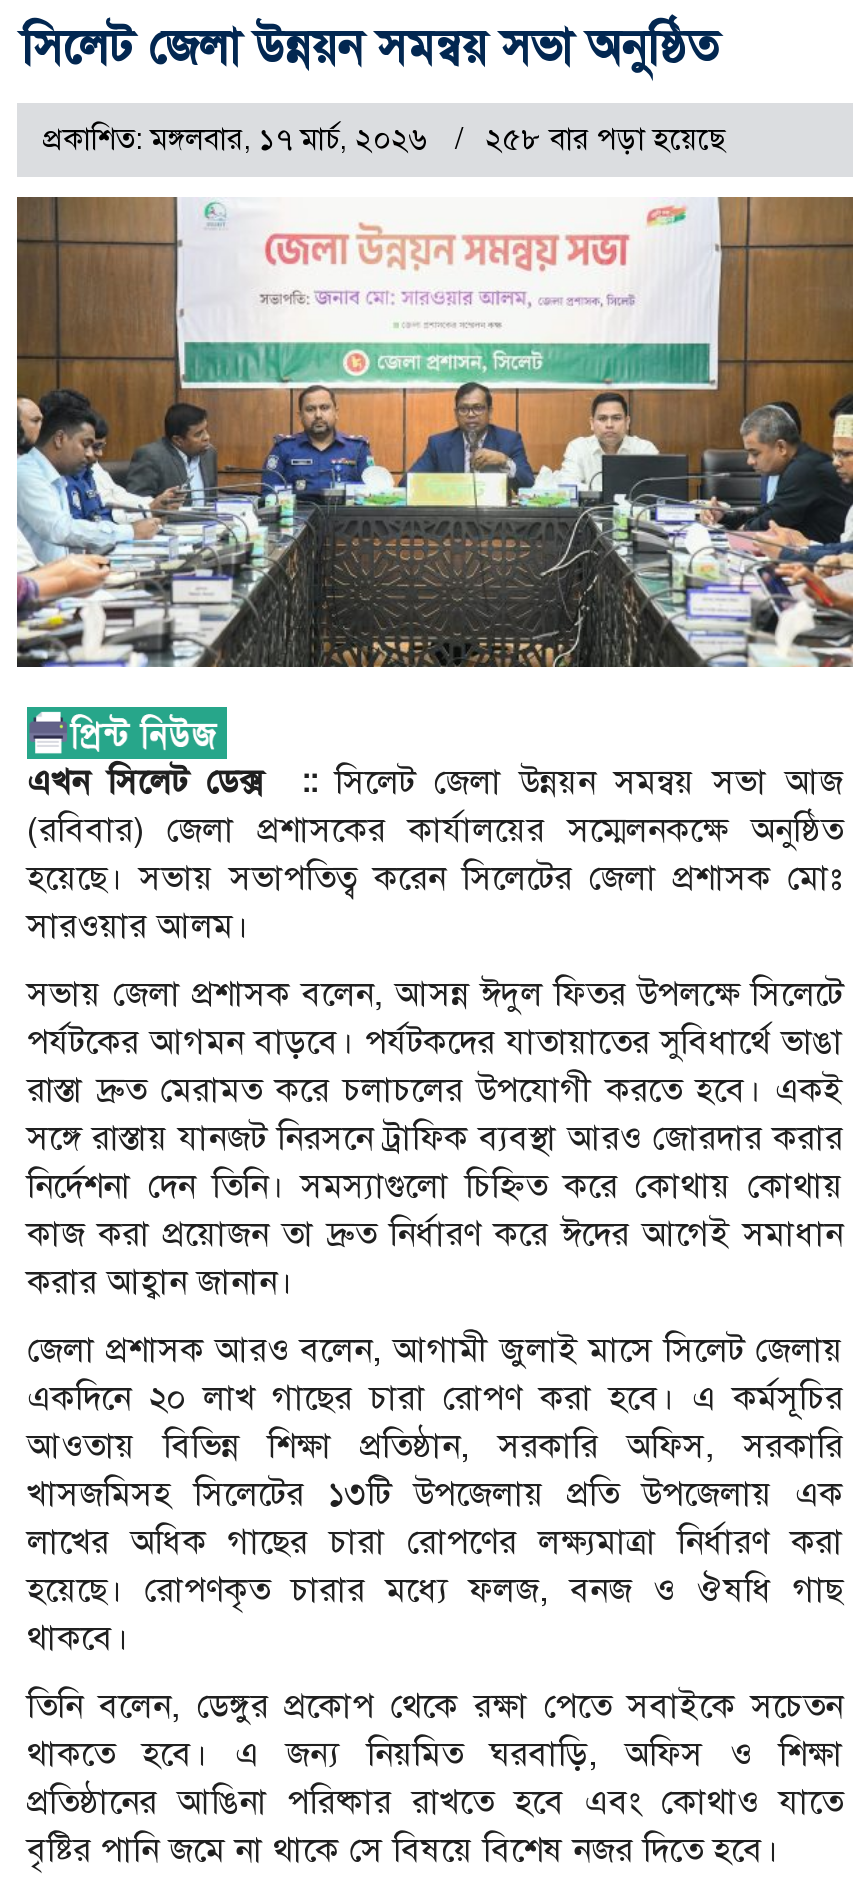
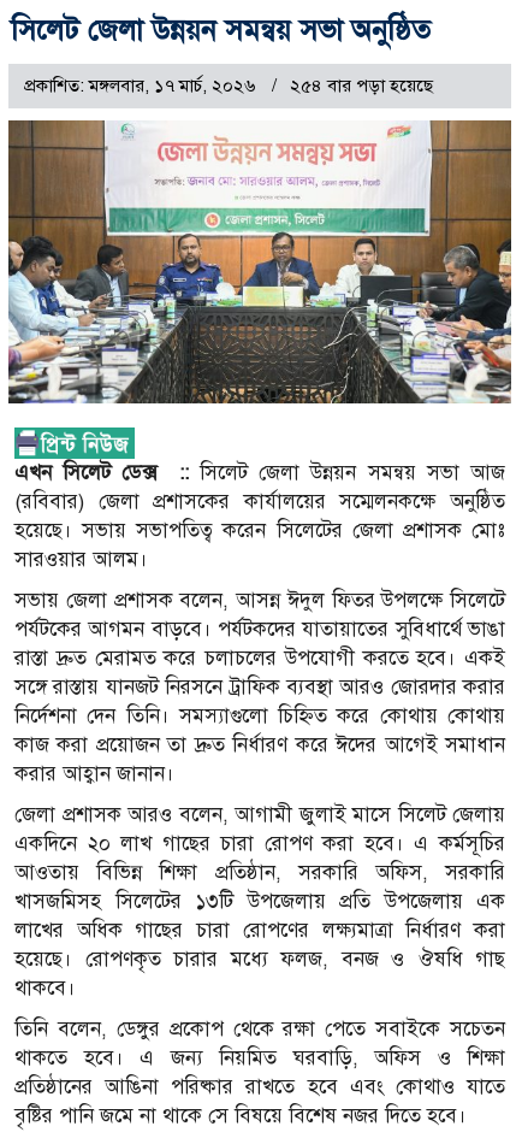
- প্রকাশিত: মঙ্গলবার, ১৭ মার্চ, ২০২৬ ২৫৮ বার পড়া হয়েছে
+ প্রকাশিত: মঙ্গলবার, ১৭ মার্চ, ২০২৬ ২৫৪ বার পড়া হয়েছে
